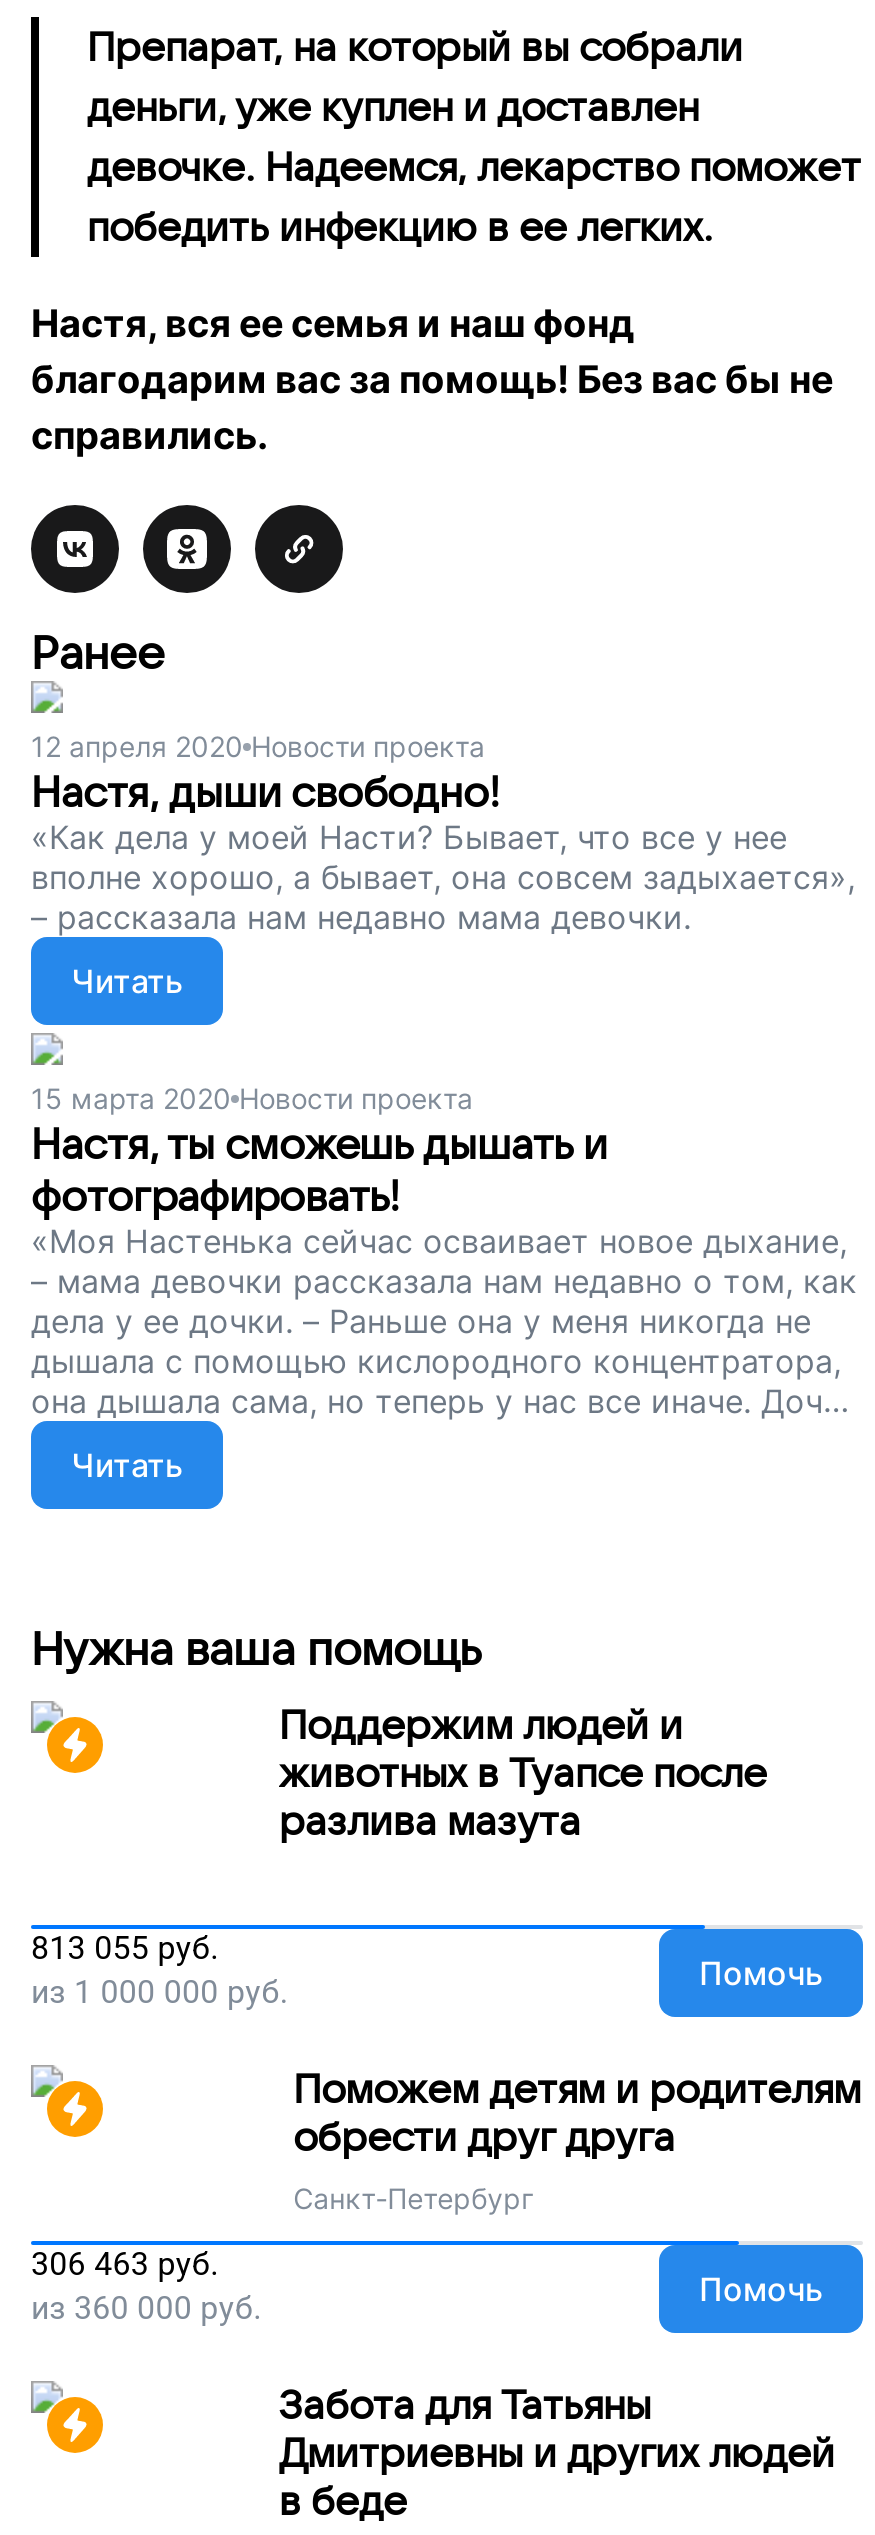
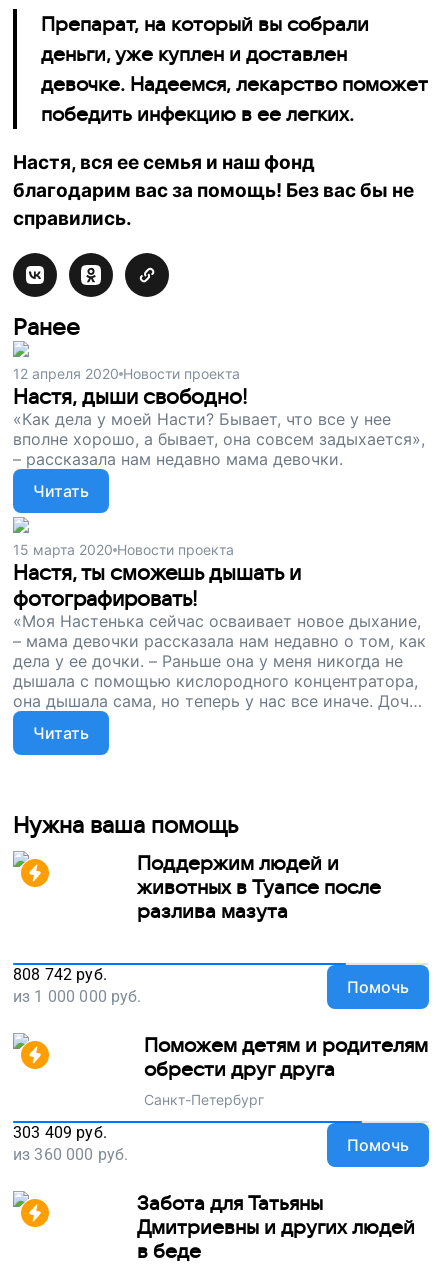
- 813 055 руб.
+ 808 742 руб.

- 306 463 руб.
+ 303 409 руб.
